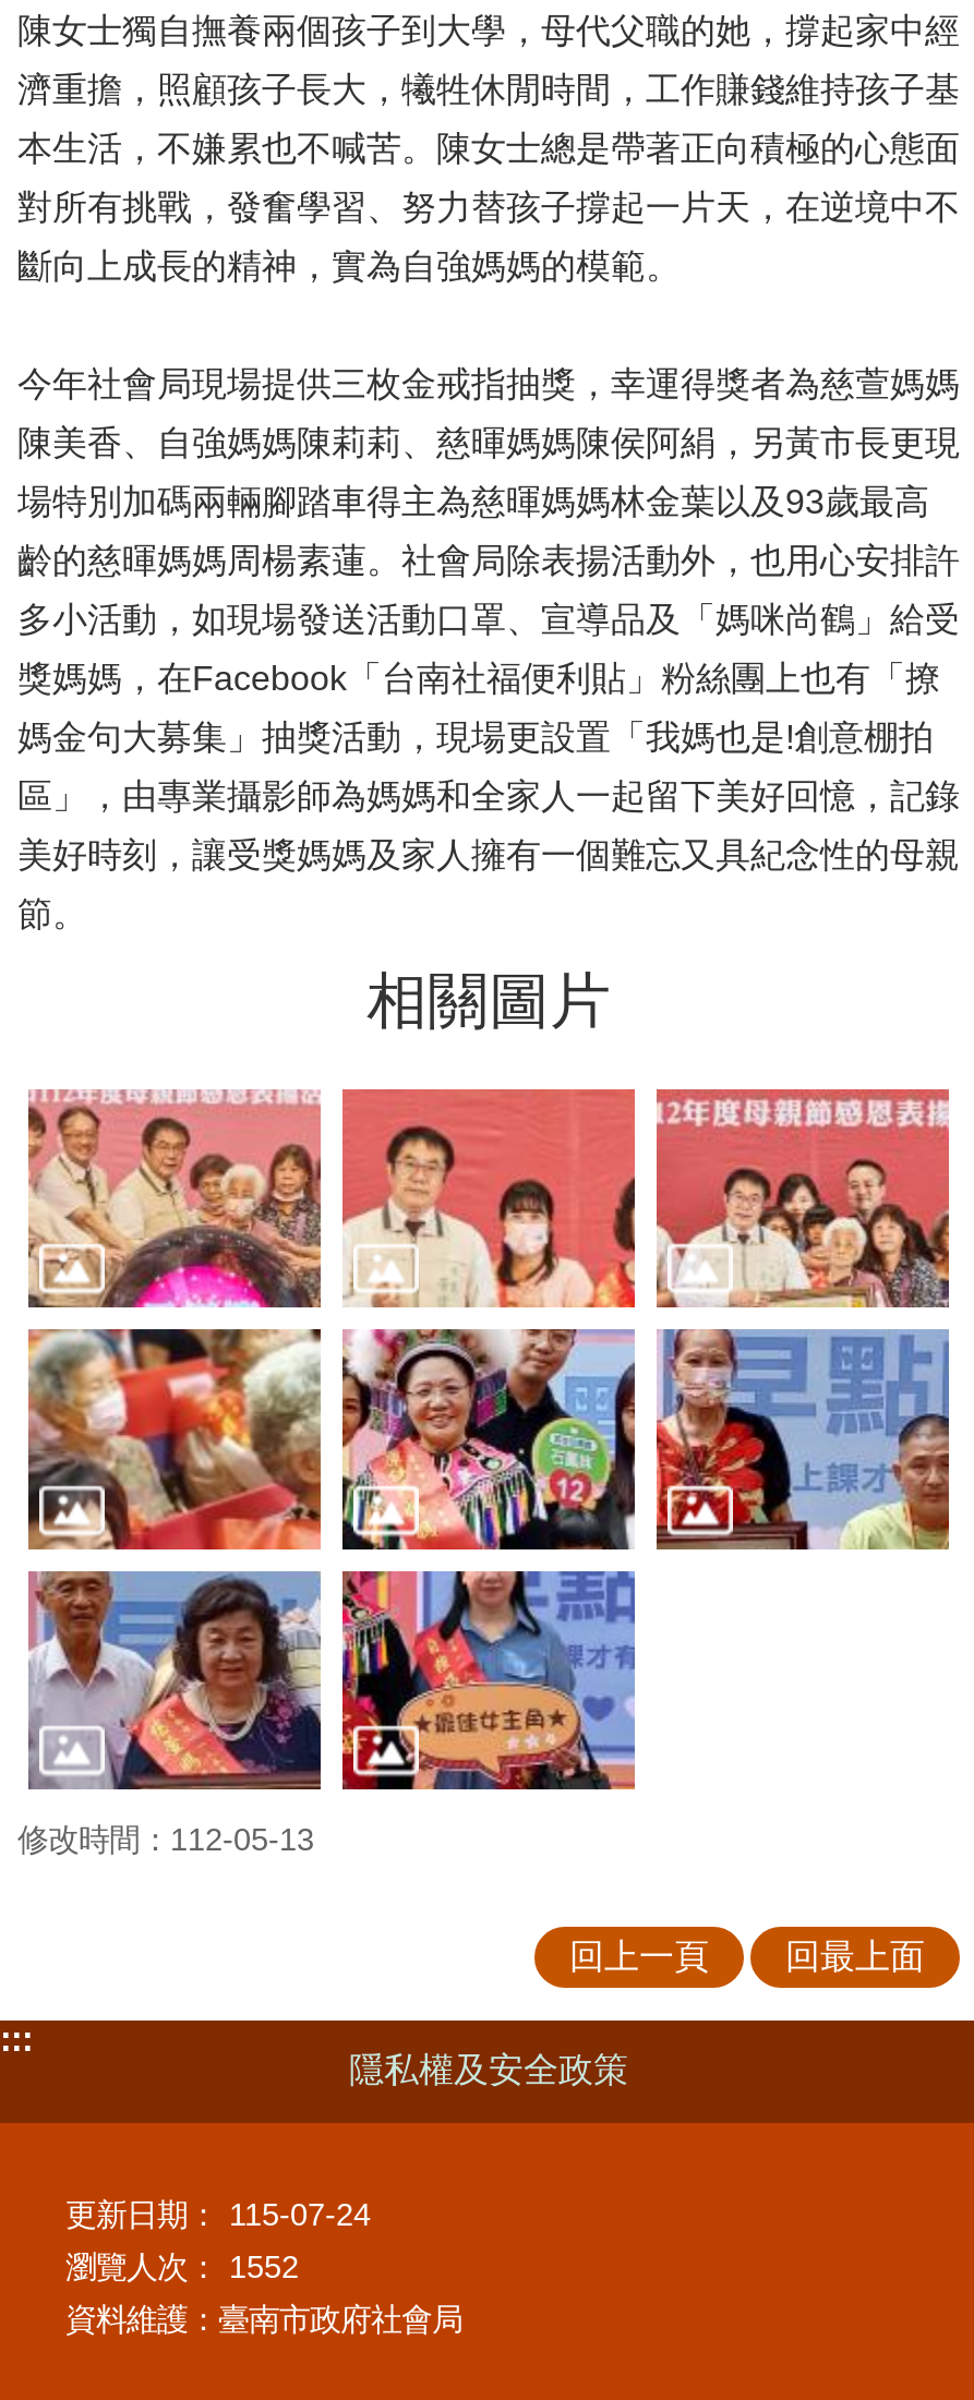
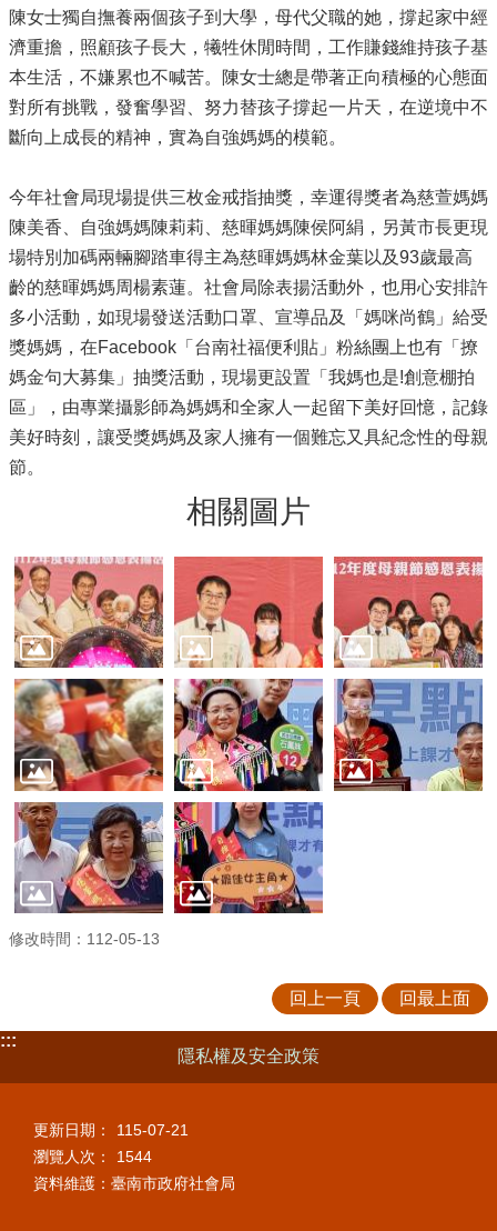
- 更新日期： 115-07-24
+ 更新日期： 115-07-21

- 瀏覽人次： 1552
+ 瀏覽人次： 1544
